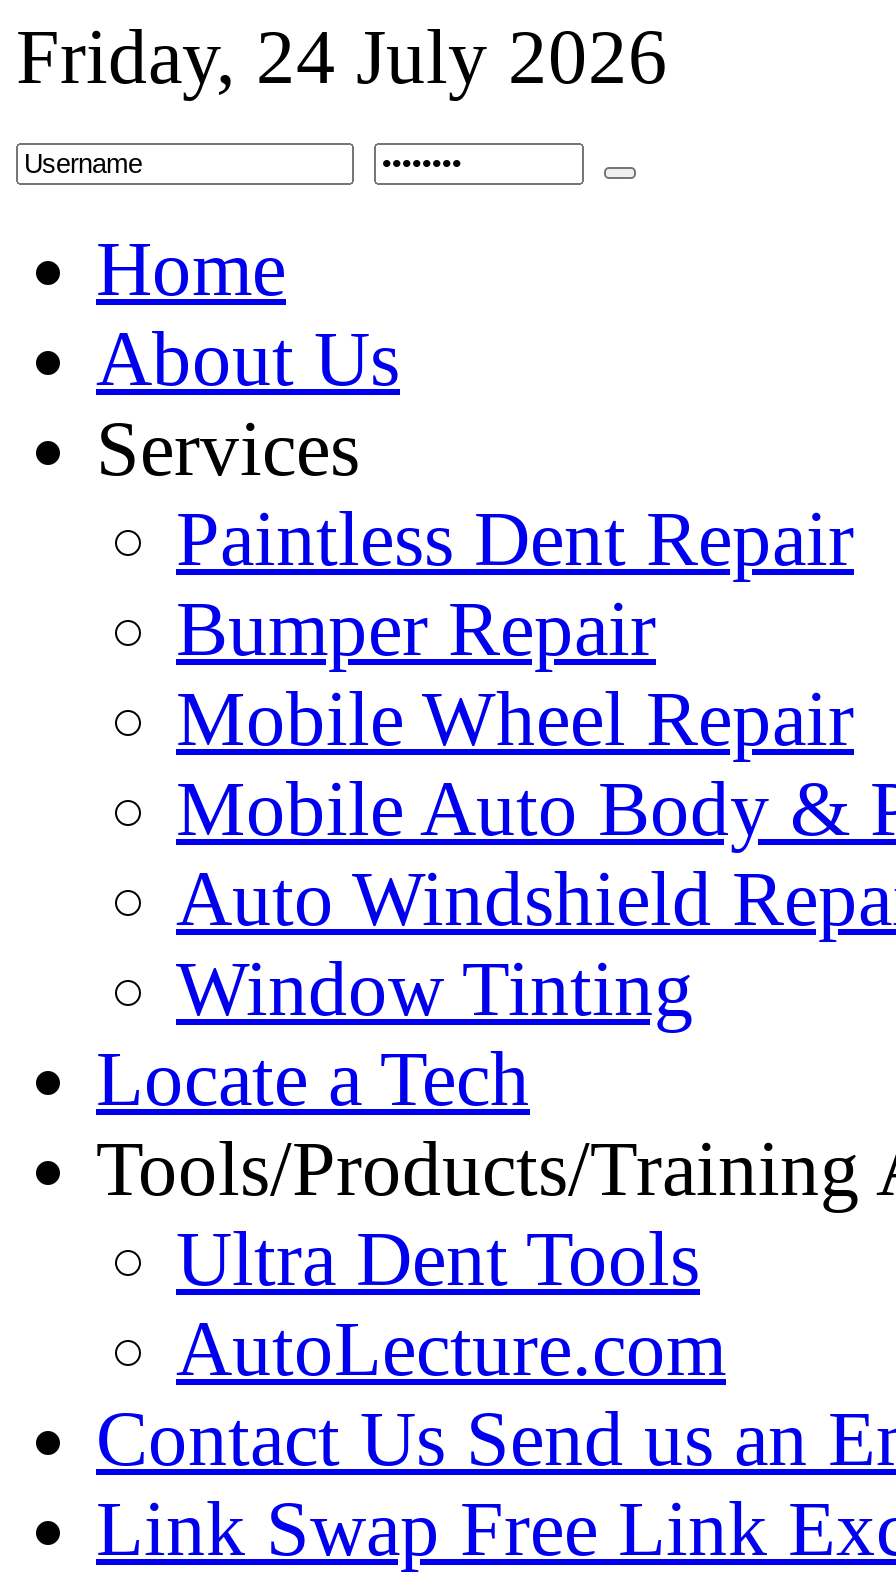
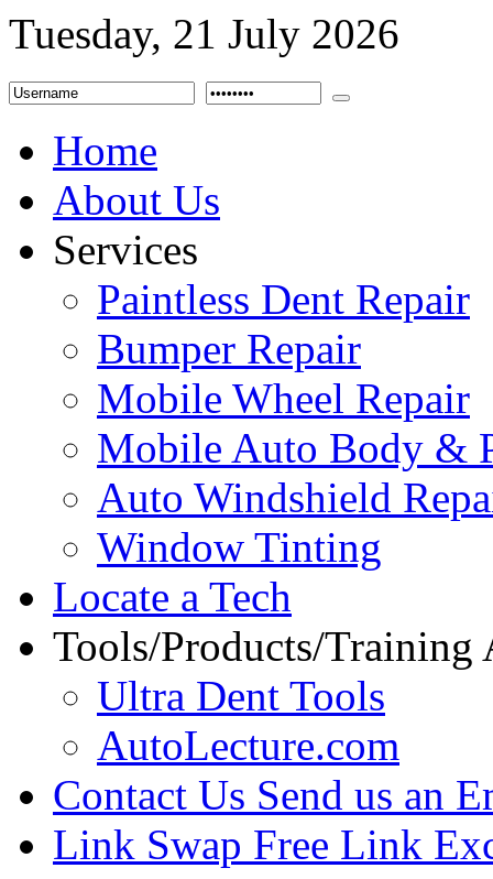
- Friday, 24 July 2026
+ Tuesday, 21 July 2026
